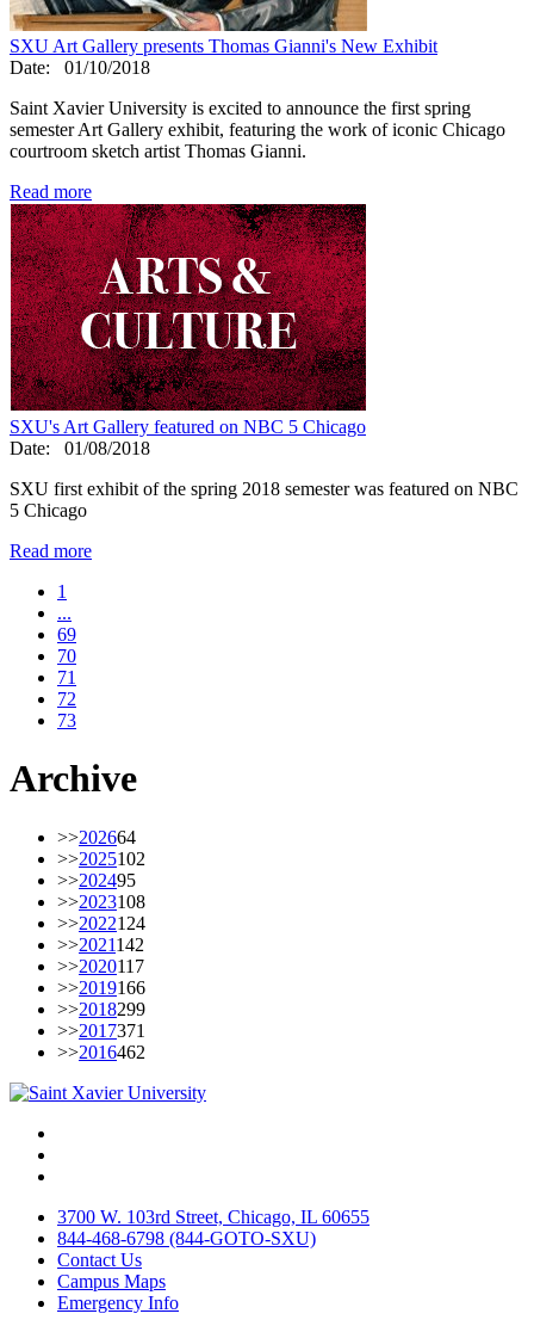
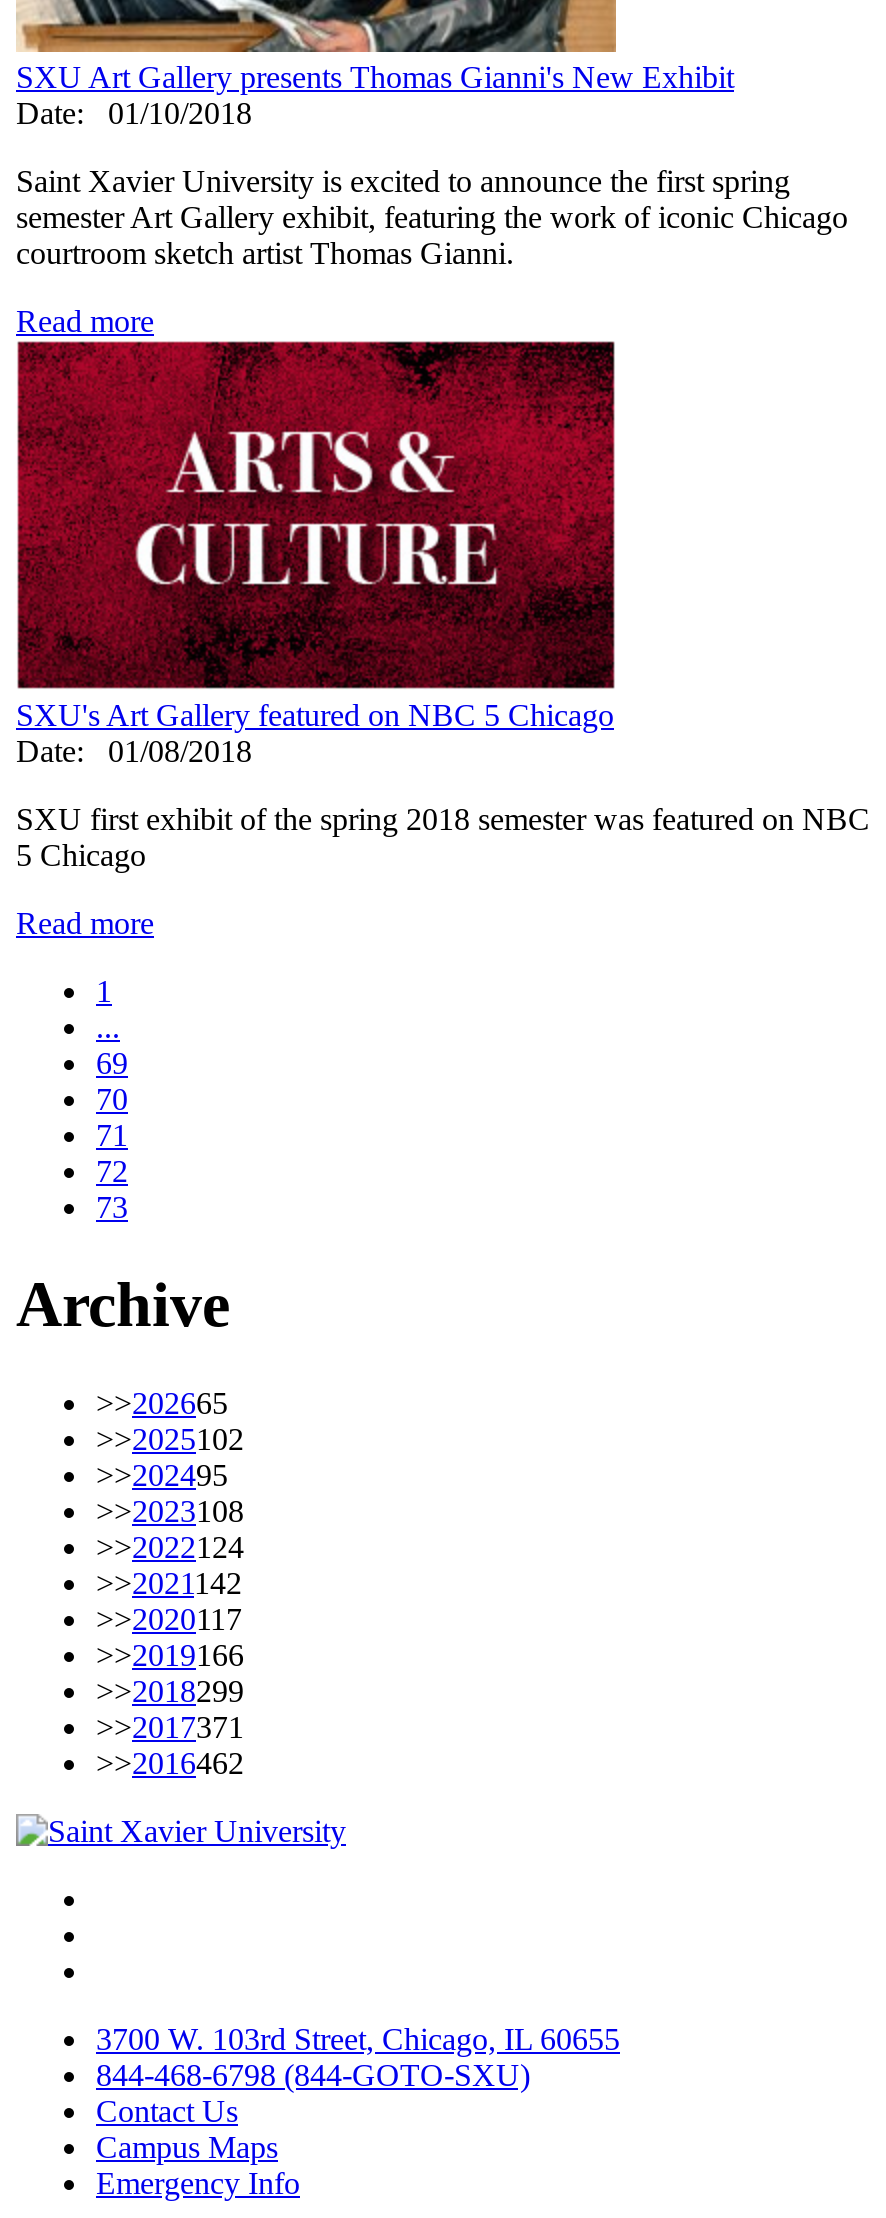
- >>202664
+ >>202665
